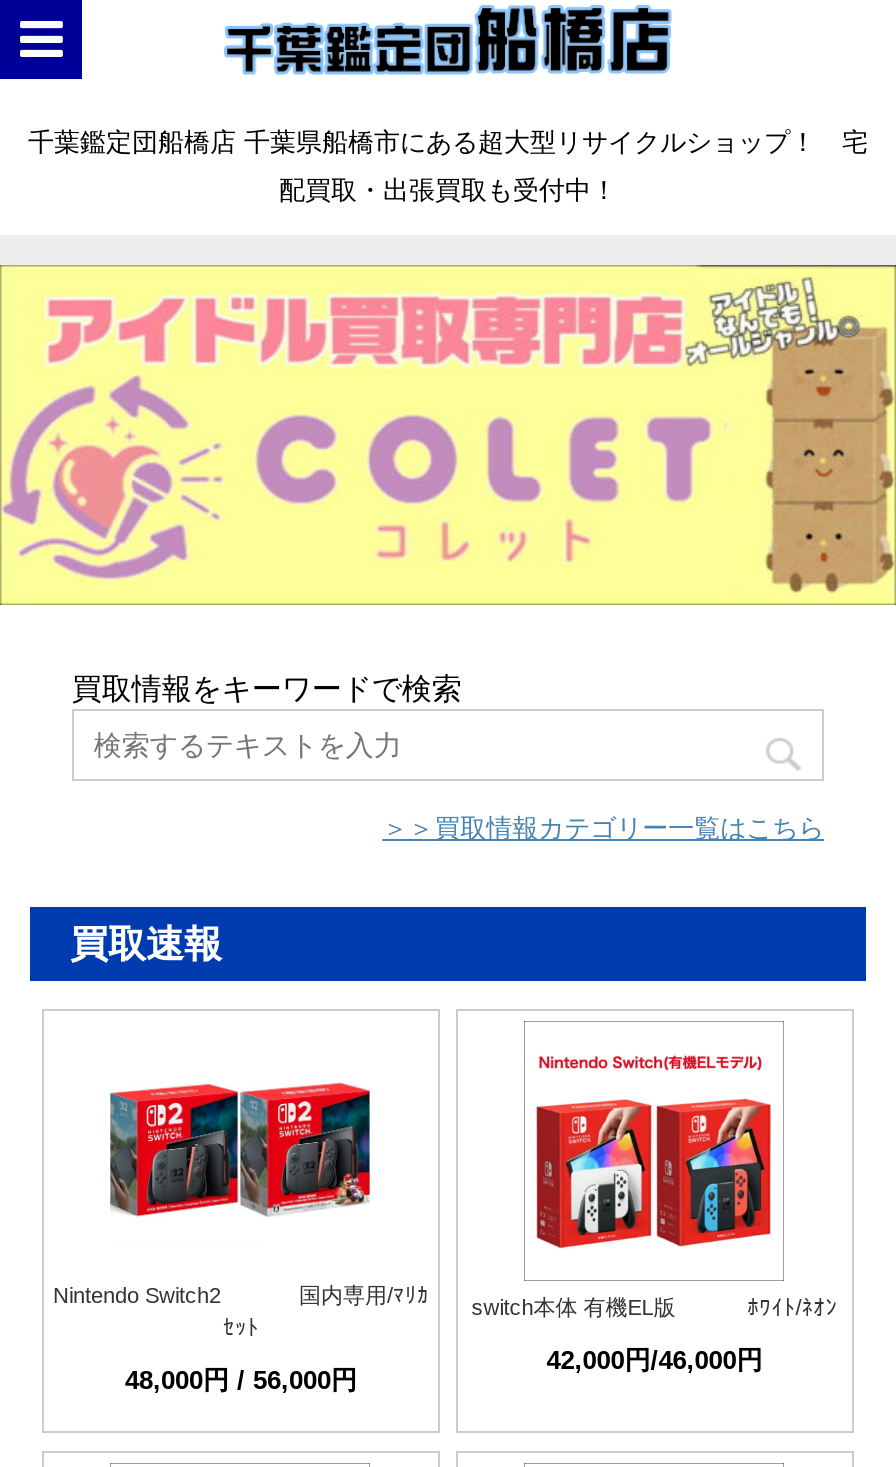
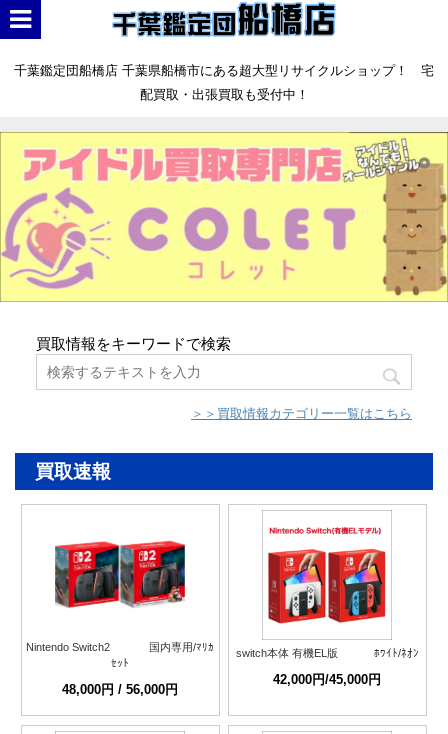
- 42,000円/46,000円
+ 42,000円/45,000円
